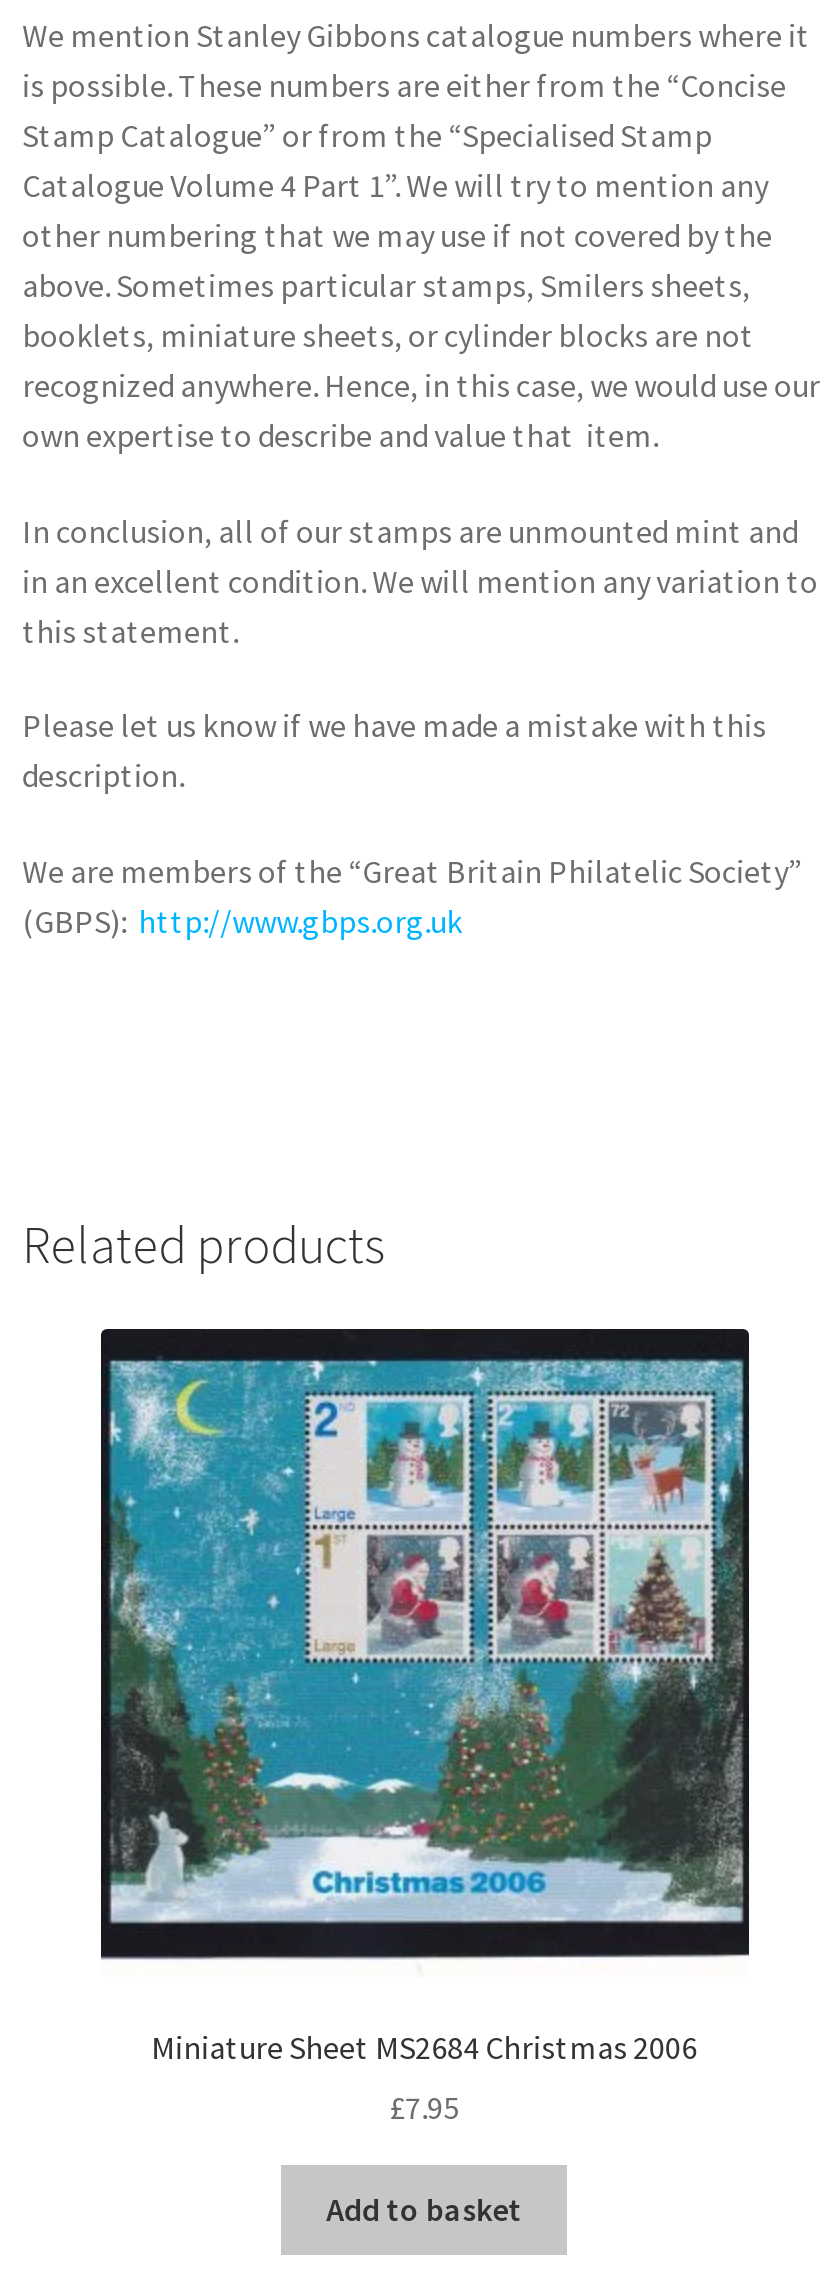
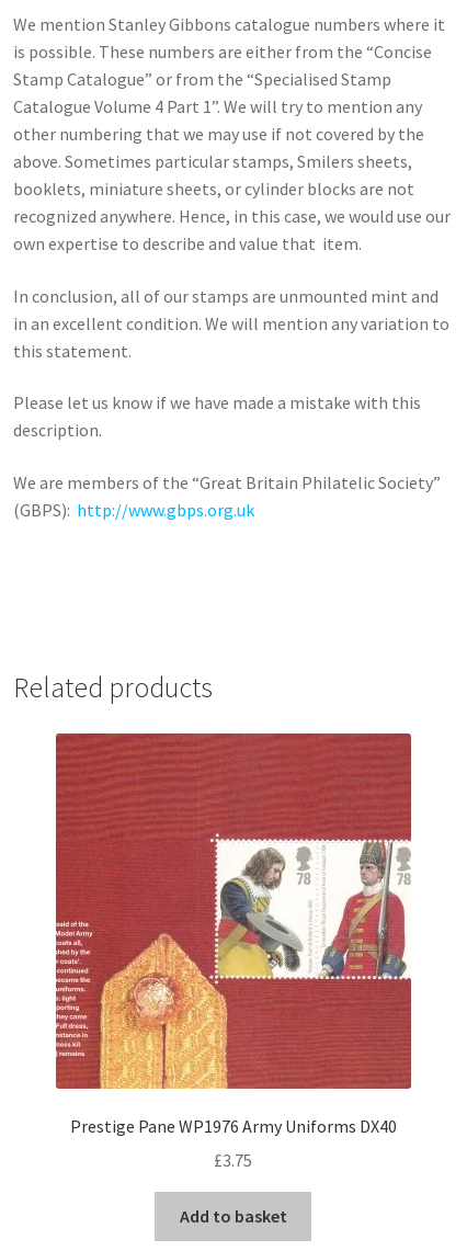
- [image]
- Miniature Sheet MS2684 Christmas 2006
+ [image]
+ Prestige Pane WP1976 Army Uniforms DX40

- £7.95
+ £3.75
